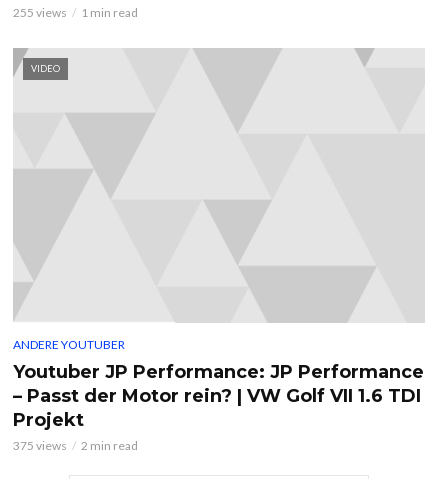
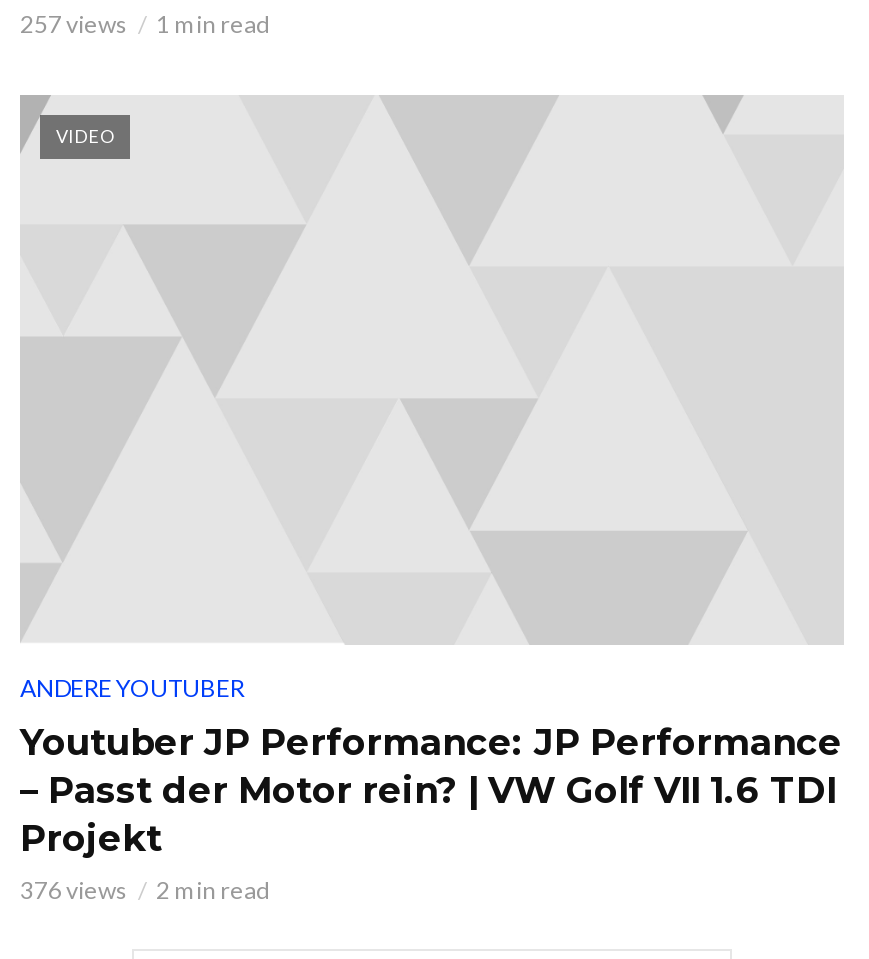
- 255 views 1 min read
+ 257 views 1 min read

- 375 views 2 min read
+ 376 views 2 min read
